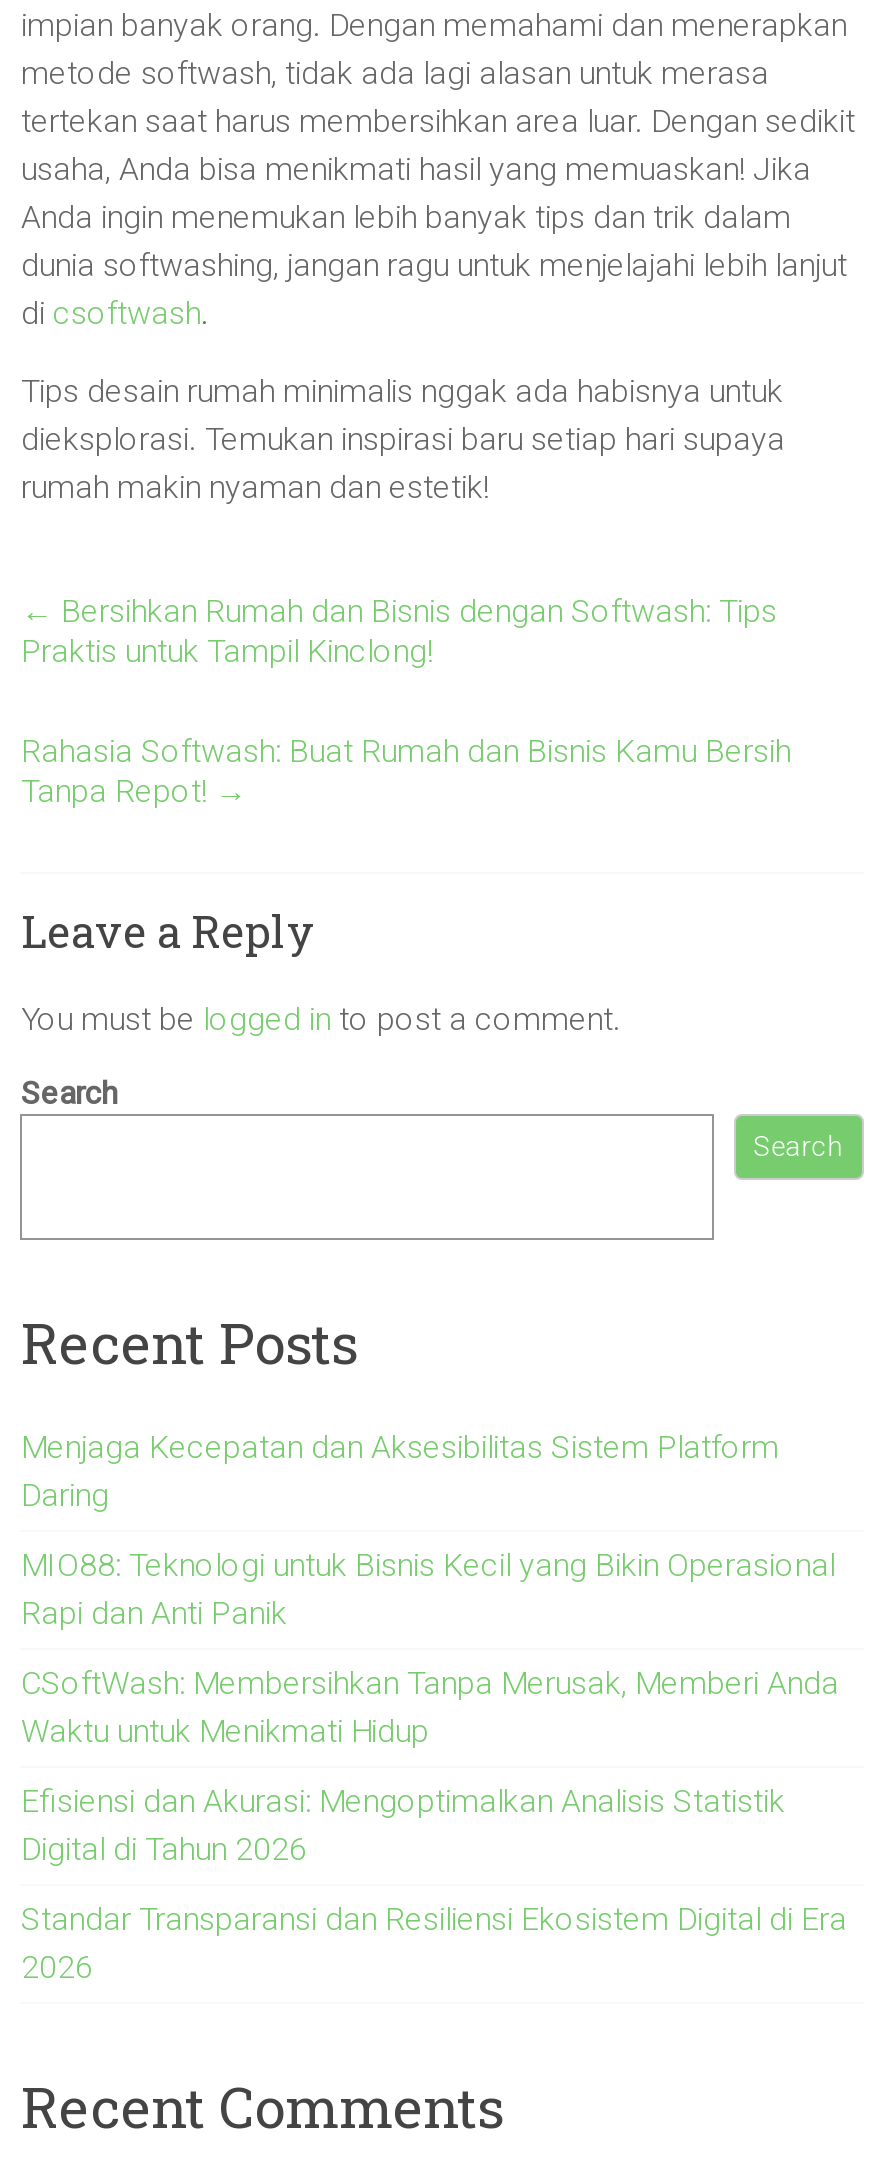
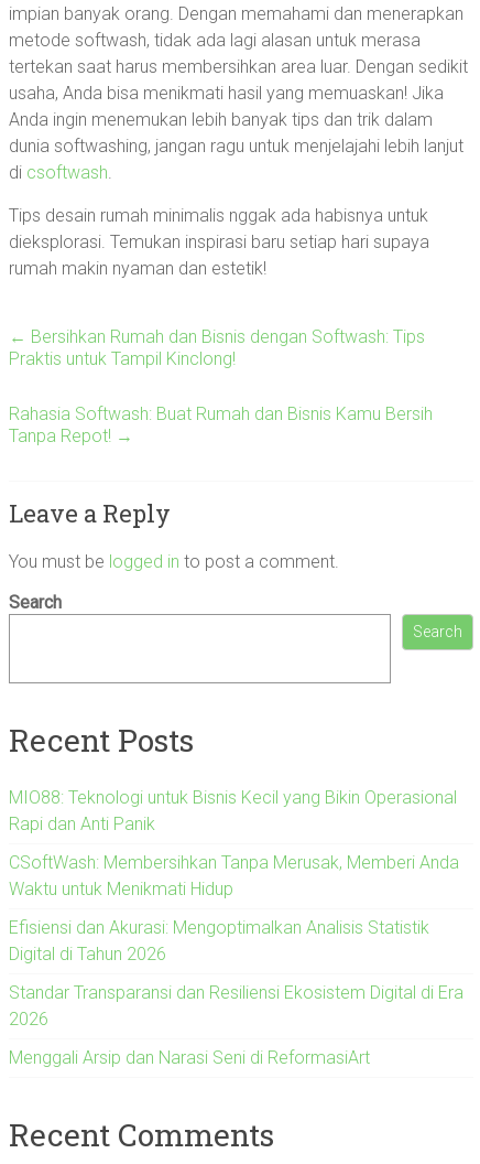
- Menjaga Kecepatan dan Aksesibilitas Sistem Platform
- Daring

moved up: MIO88: Teknologi untuk Bisnis Kecil yang Bikin Operasional | Rapi dan Anti Panik | CSoftWash: Membersihkan Tanpa Merusak, Memberi Anda | Waktu untuk Menikmati Hidup | Efisiensi dan Akurasi: Mengoptimalkan Analisis Statistik | Digital di Tahun 2026 | Standar Transparansi dan Resiliensi Ekosistem Digital di Era | 2026

+ Menggali Arsip dan Narasi Seni di ReformasiArt
